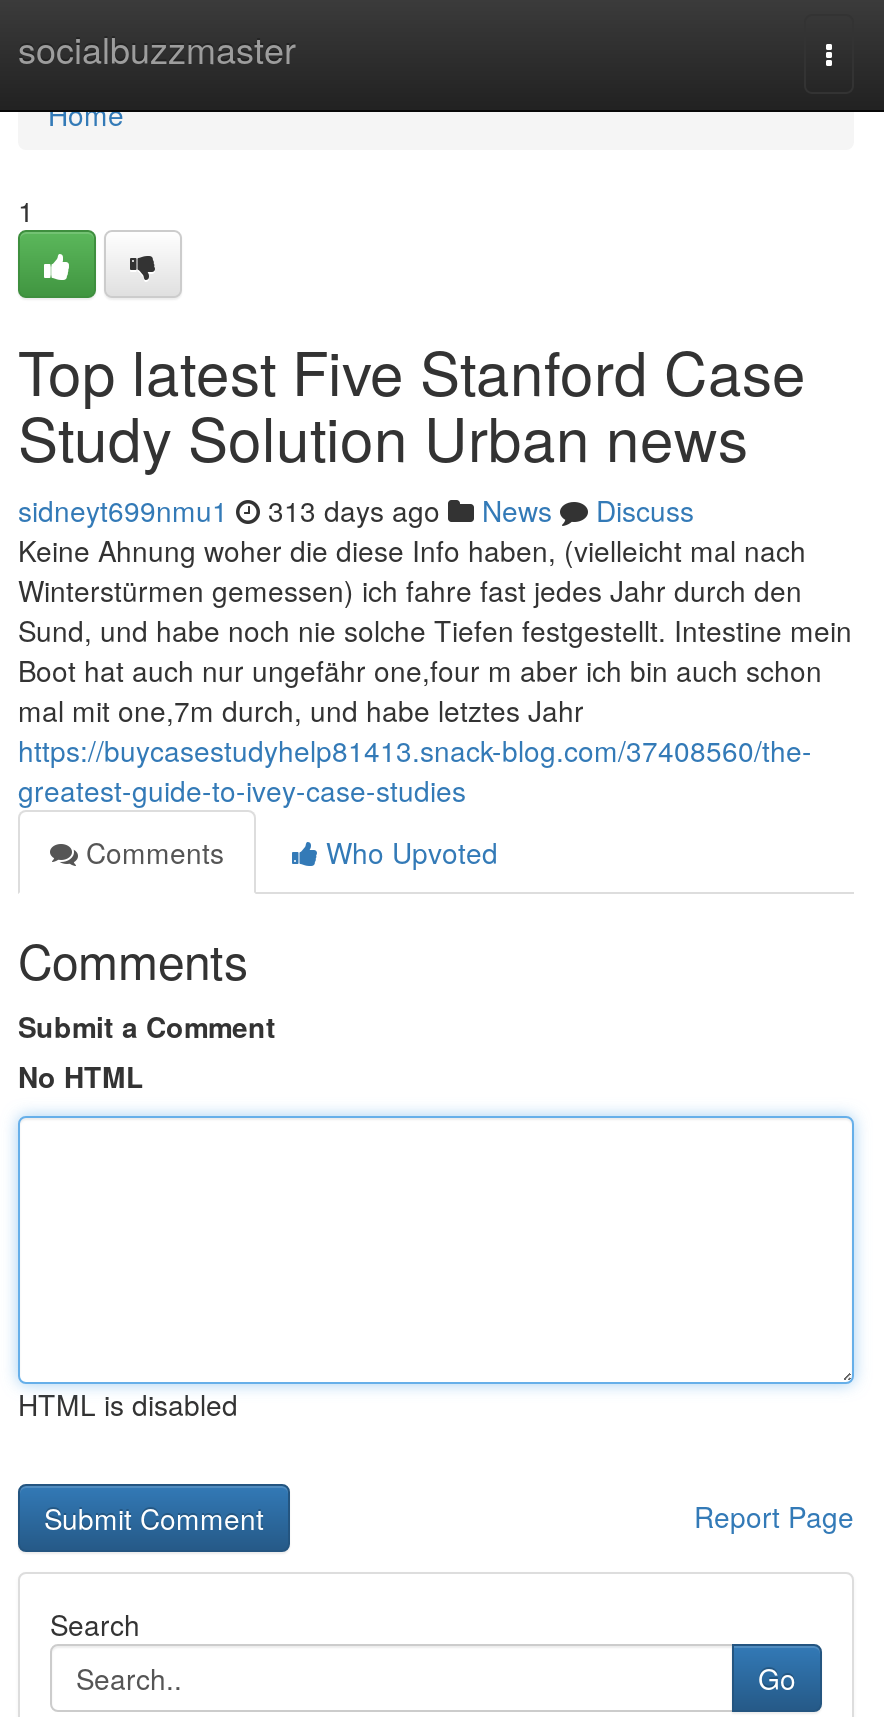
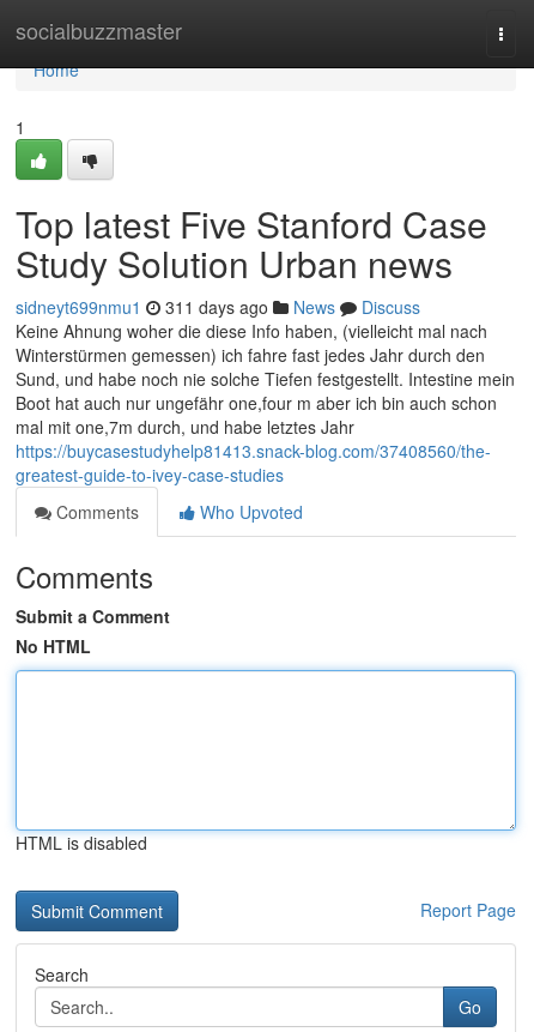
- sidneyt699nmu1 313 days ago News Discuss
+ sidneyt699nmu1 311 days ago News Discuss
